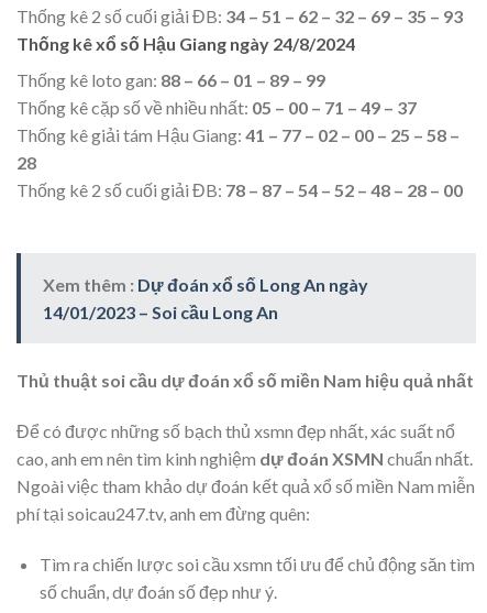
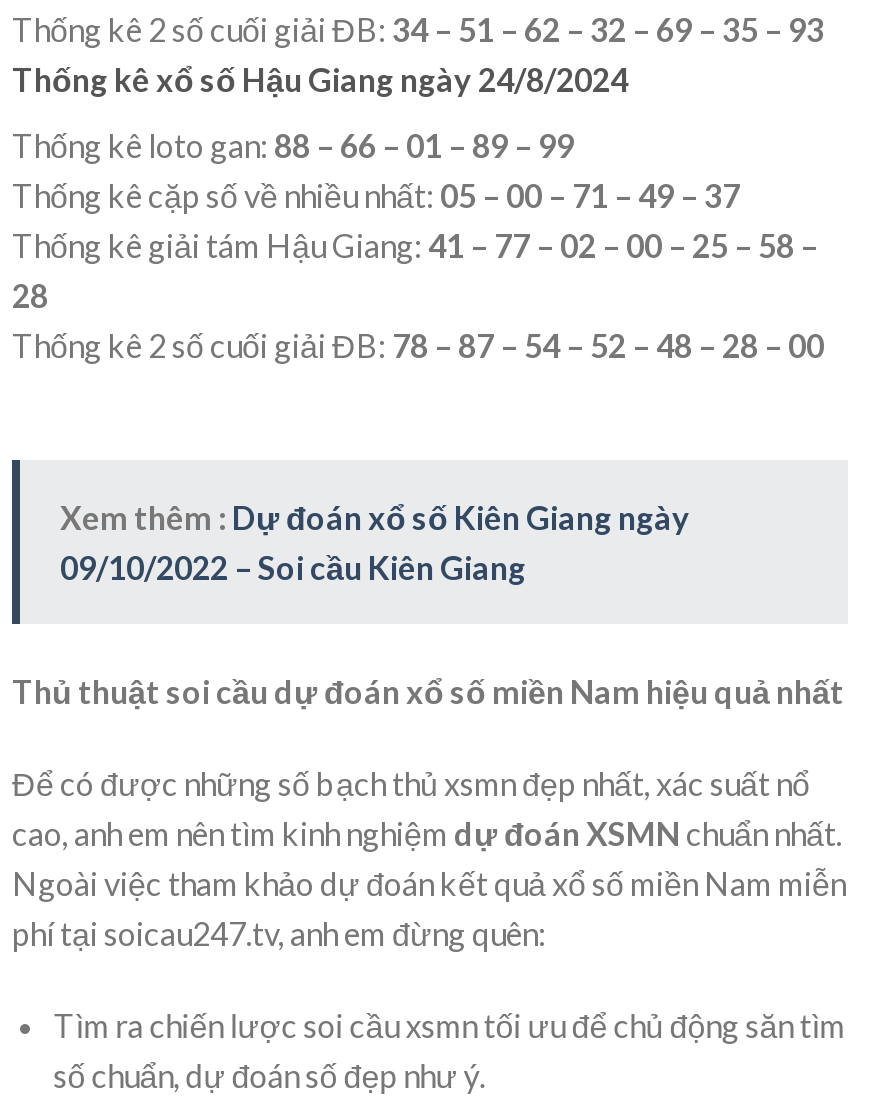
- Xem thêm : Dự đoán xổ số Long An ngày
+ Xem thêm : Dự đoán xổ số Kiên Giang ngày

- 14/01/2023 – Soi cầu Long An
+ 09/10/2022 – Soi cầu Kiên Giang
